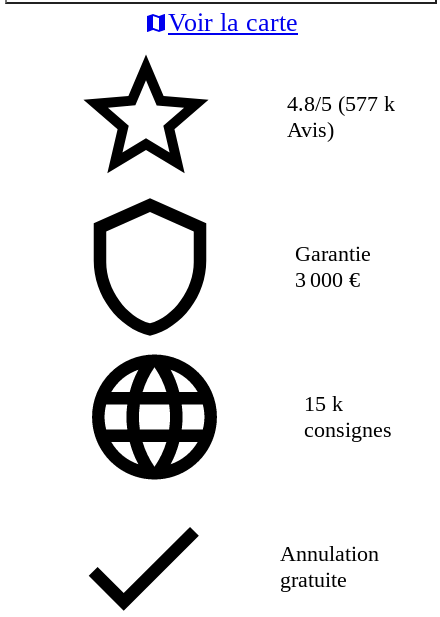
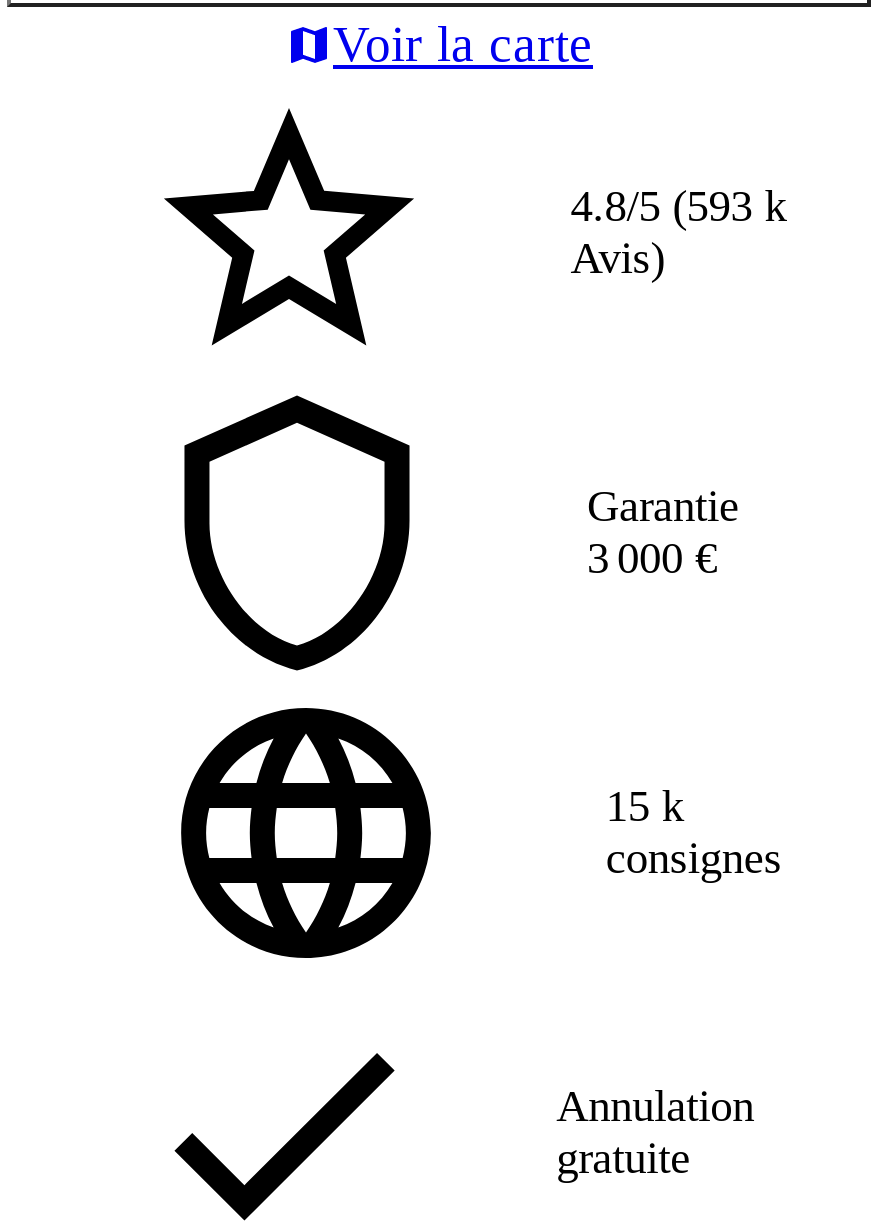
- 4.8/5 (577 k
+ 4.8/5 (593 k
